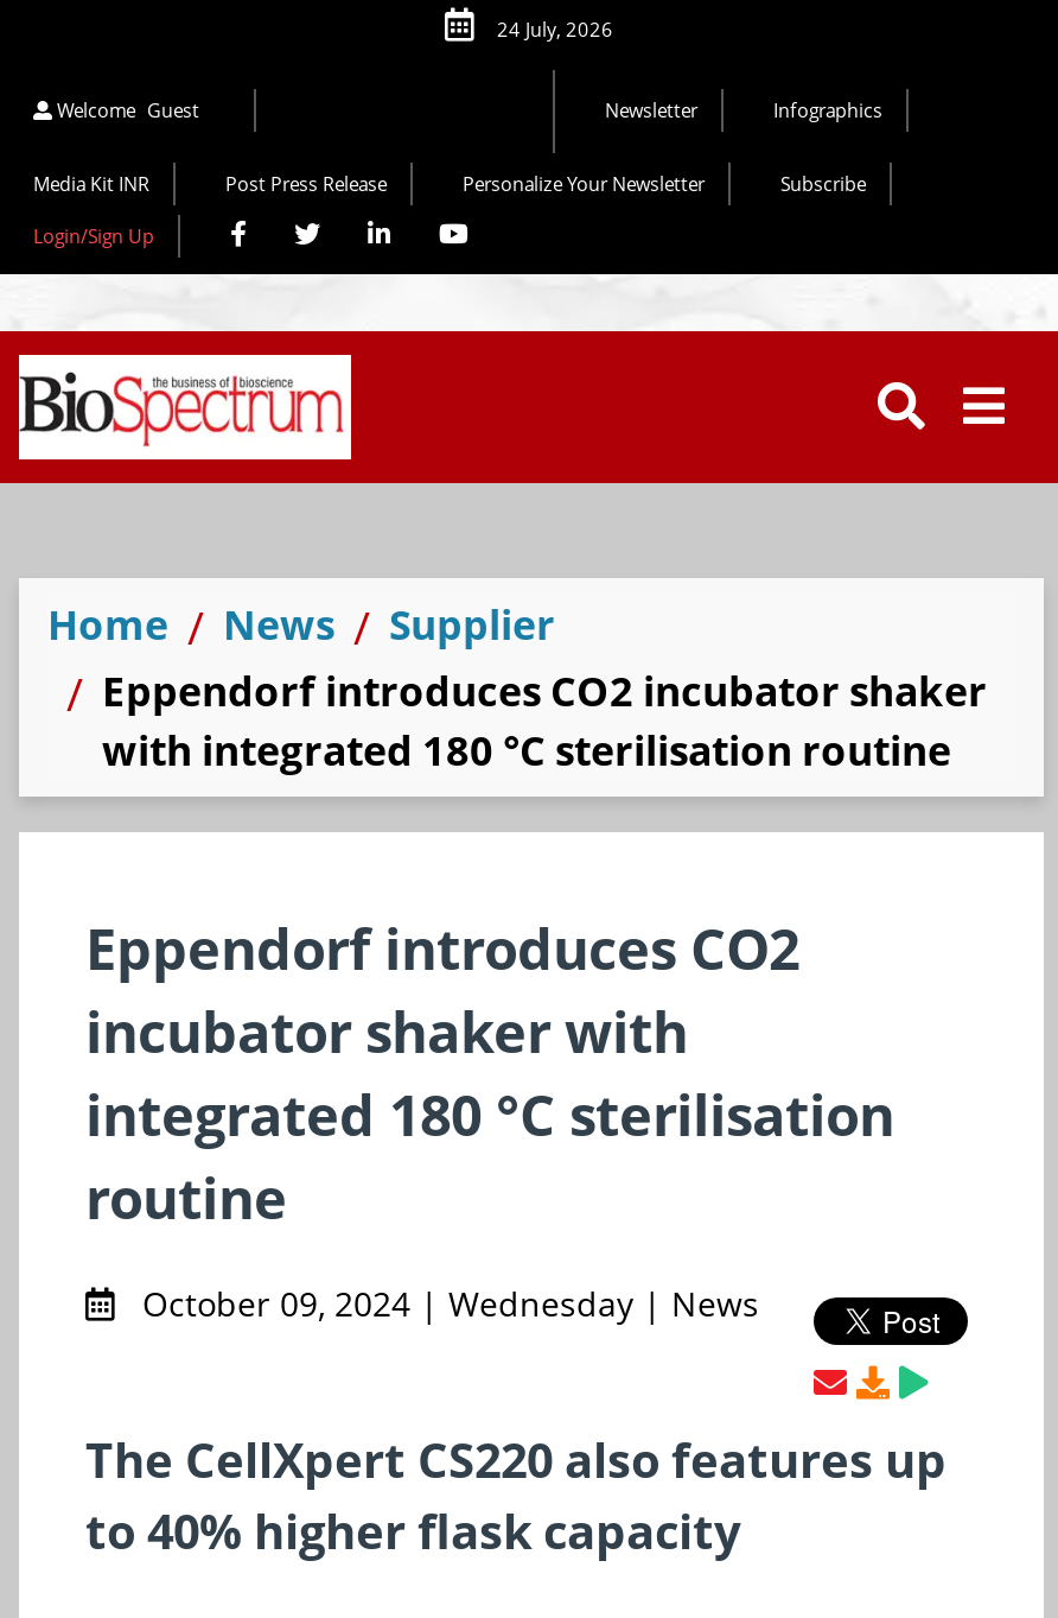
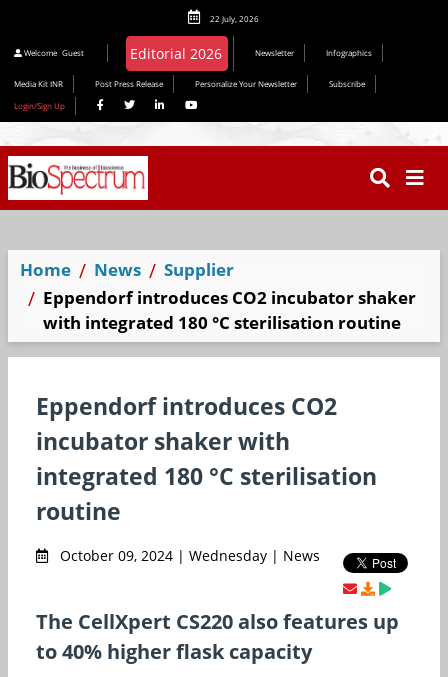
+ Editorial 2026

- 24 July, 2026
+ 22 July, 2026
